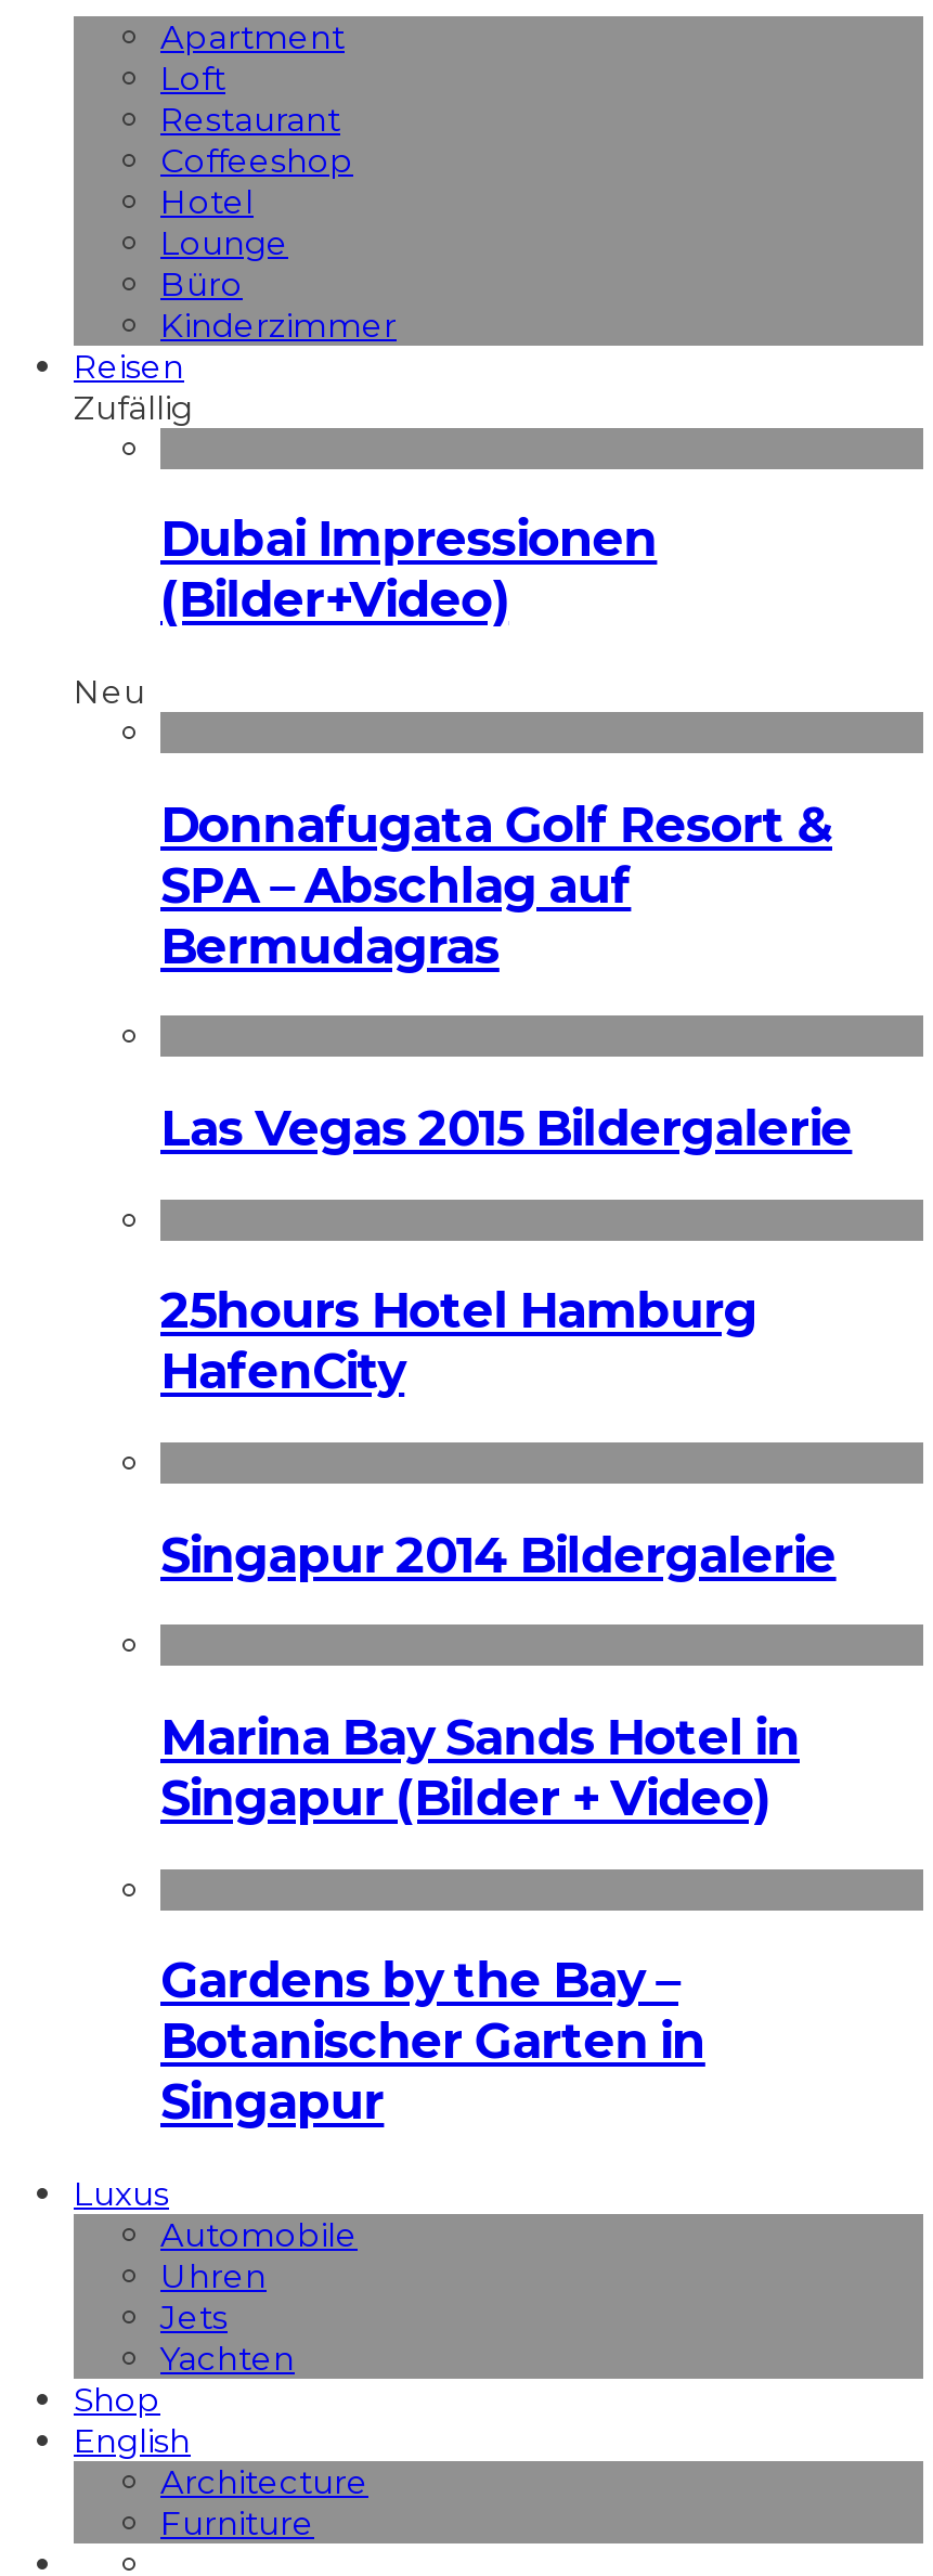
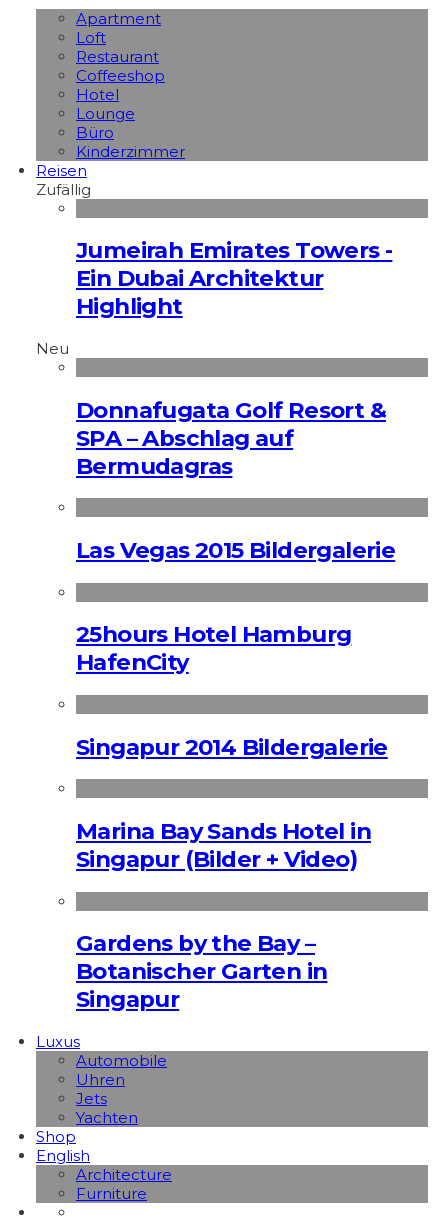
- Dubai Impressionen
- (Bilder+Video)
+ Jumeirah Emirates Towers -
+ Ein Dubai Architektur
+ Highlight
